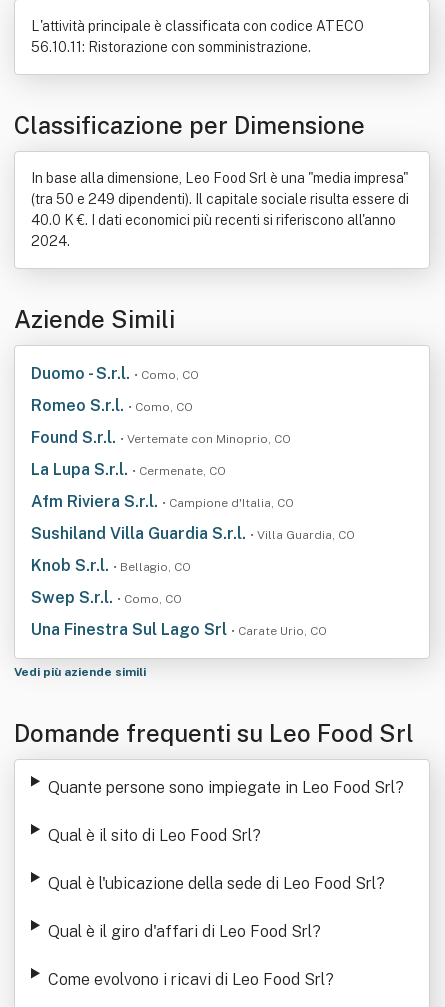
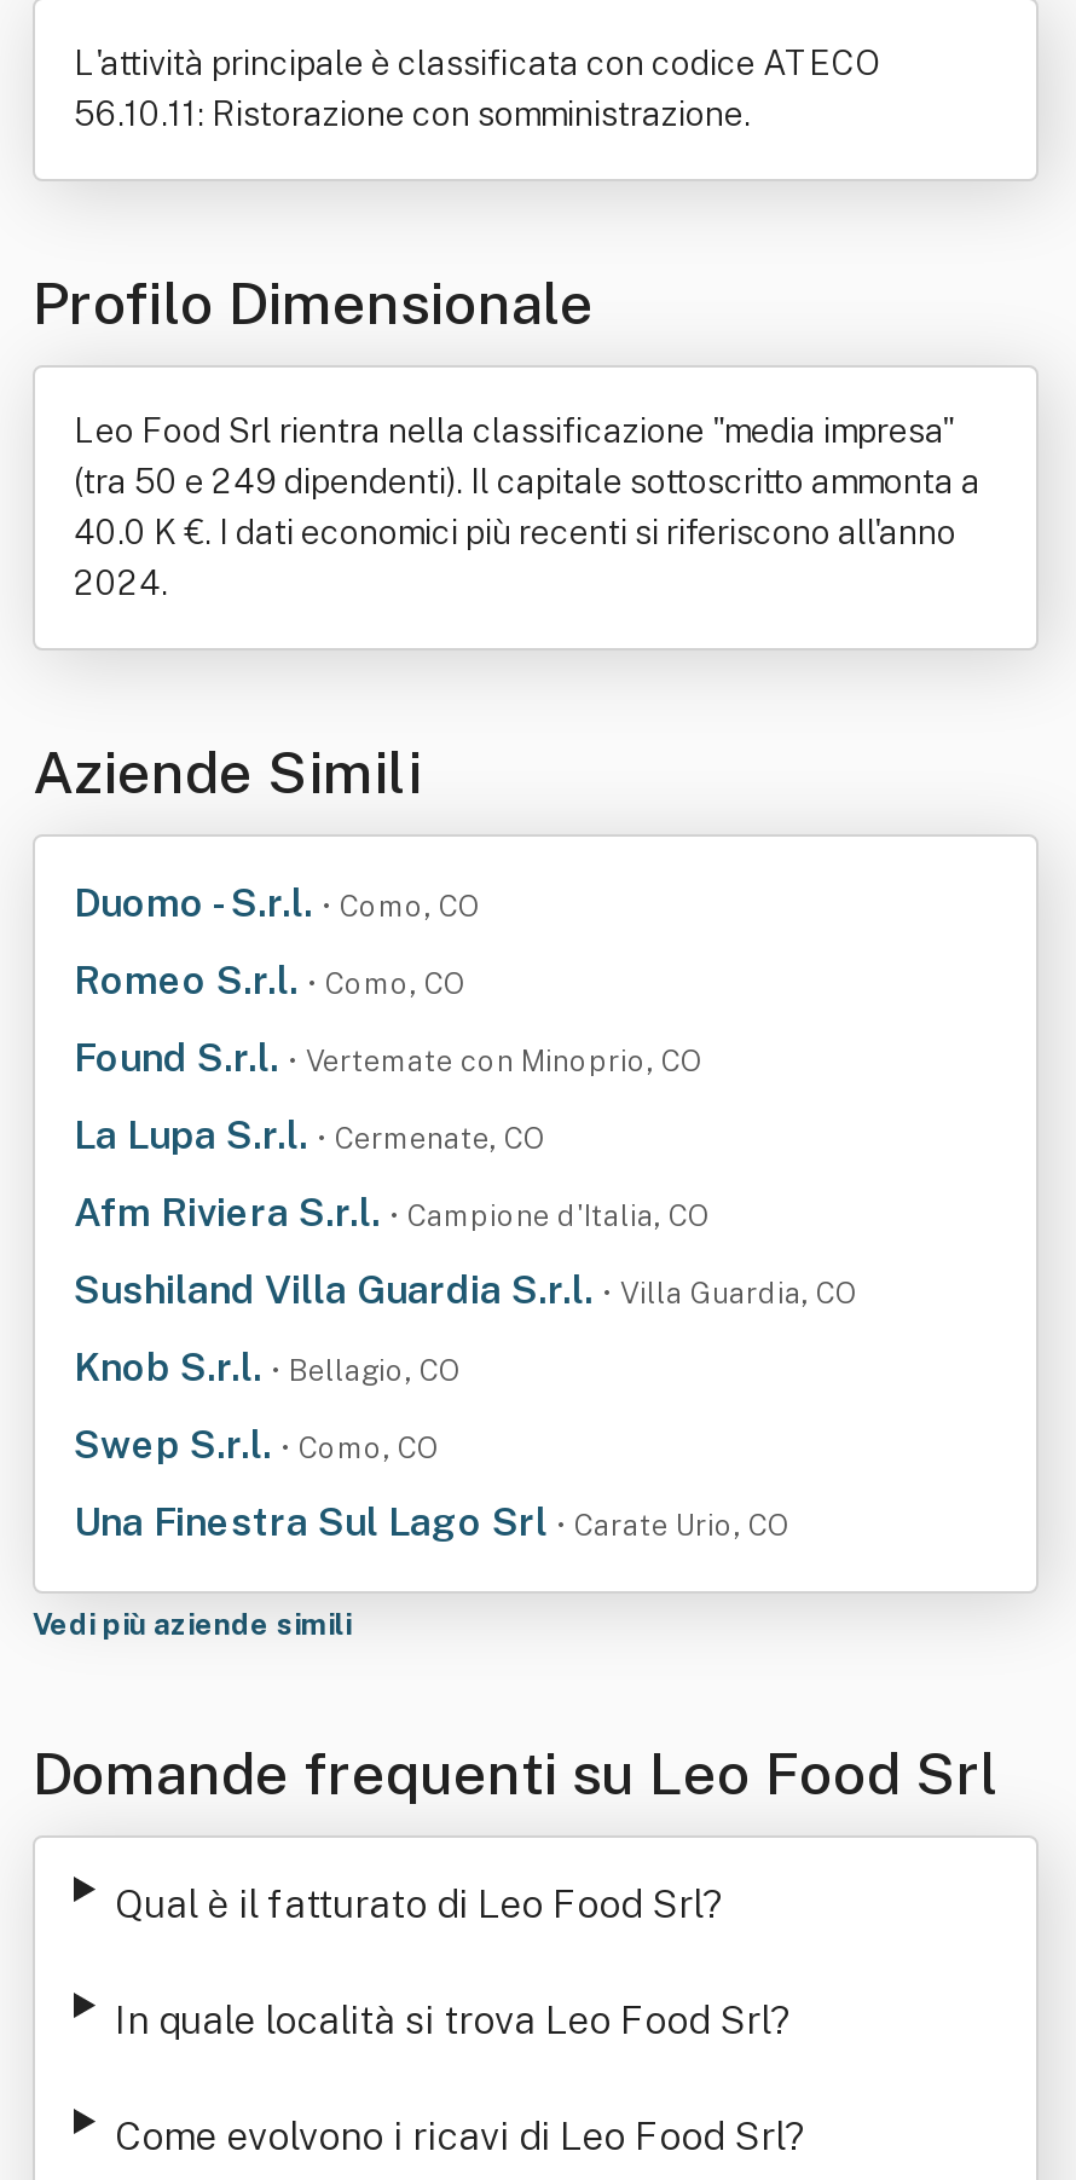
- Classificazione per Dimensione
+ Profilo Dimensionale

- In base alla dimensione, Leo Food Srl è una "media impresa"
- (tra 50 e 249 dipendenti). Il capitale sociale risulta essere di
+ Leo Food Srl rientra nella classificazione "media impresa"
+ (tra 50 e 249 dipendenti). Il capitale sottoscritto ammonta a

- Quante persone sono impiegate in Leo Food Srl?
- Qual è il sito di Leo Food Srl?
- Qual è l'ubicazione della sede di Leo Food Srl?
- Qual è il giro d'affari di Leo Food Srl?
+ Qual è il fatturato di Leo Food Srl?
+ In quale località si trova Leo Food Srl?
